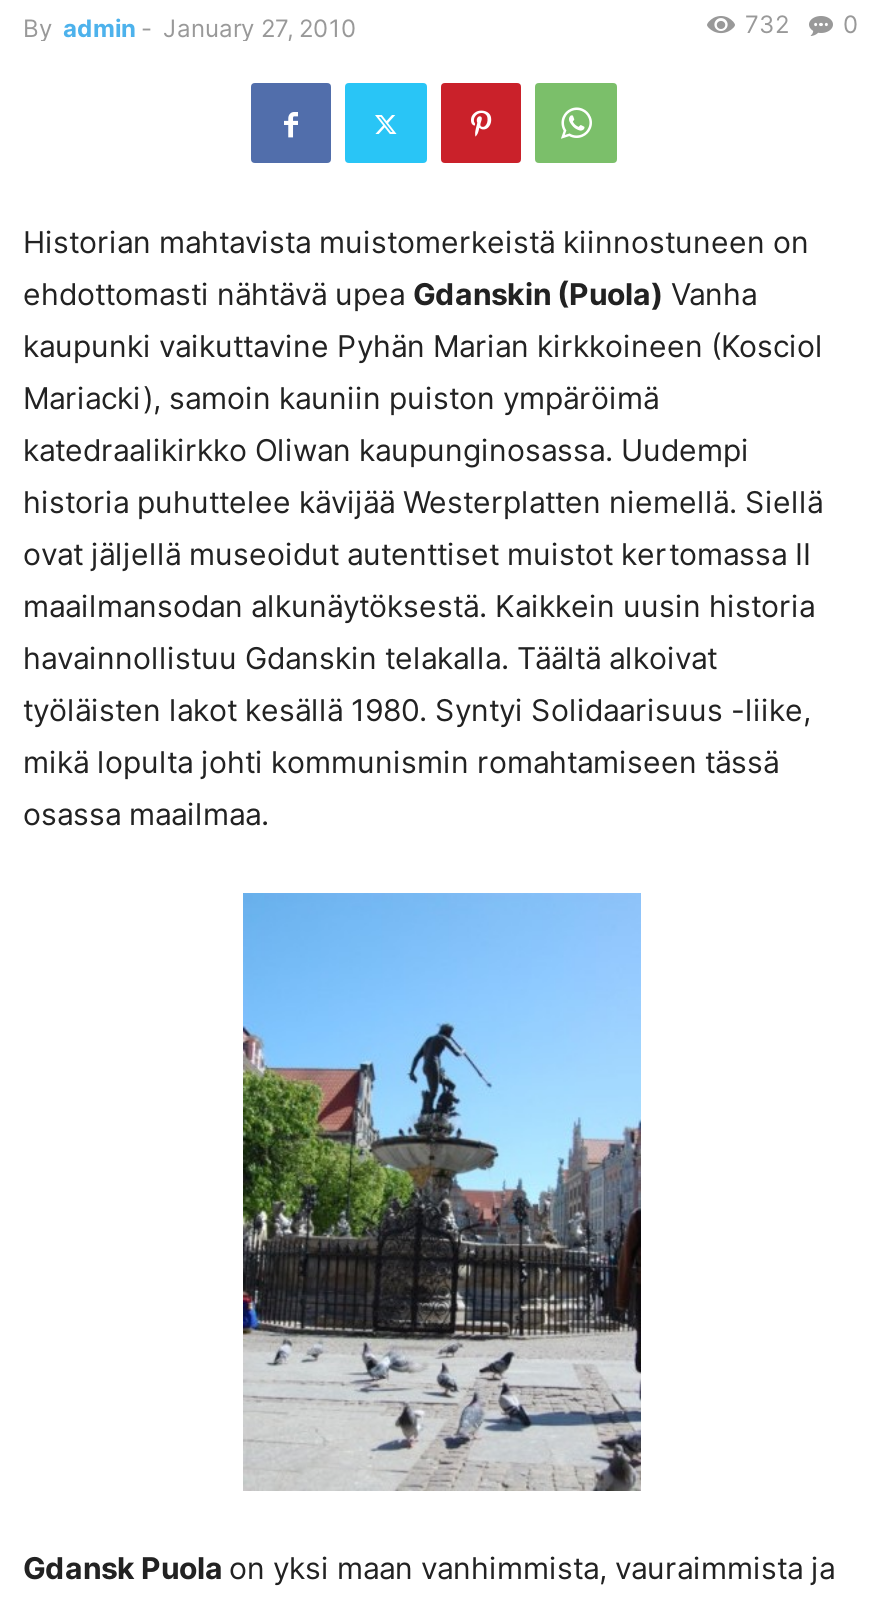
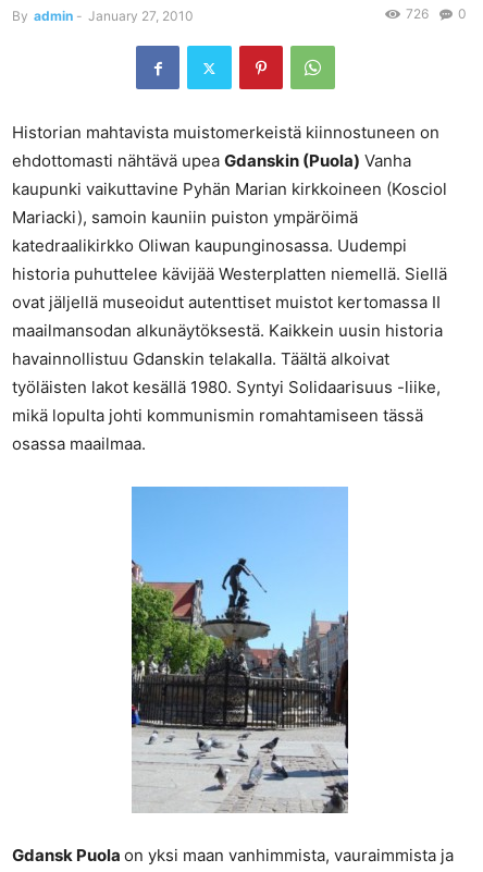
- 732 0
+ 726 0
